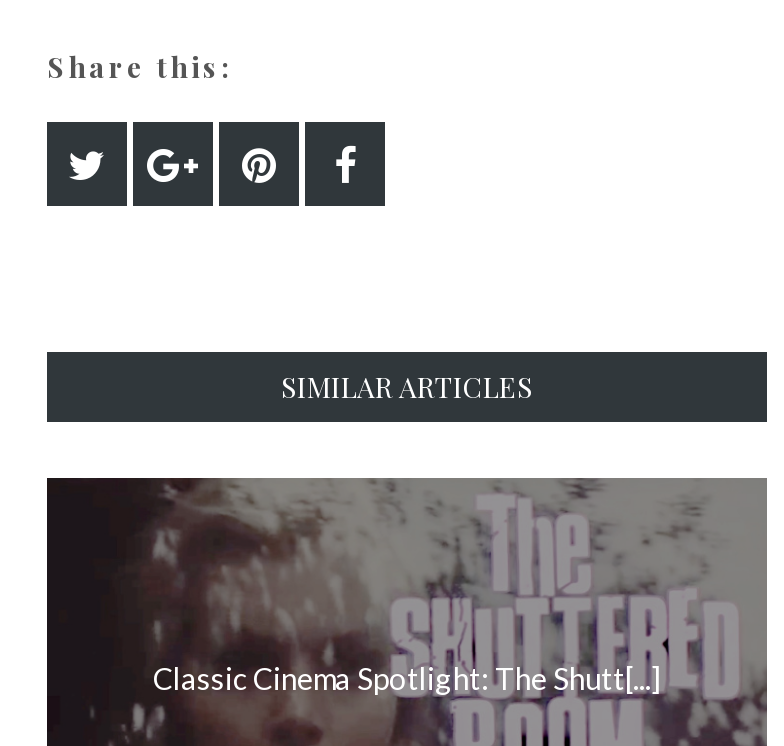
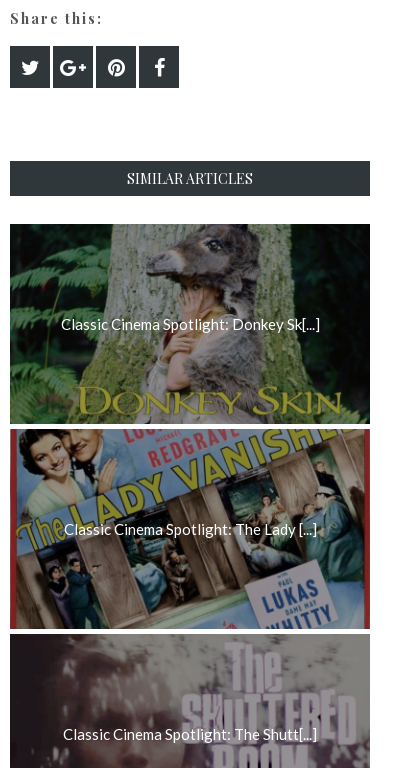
+ [image]
+ Classic Cinema Spotlight: Donkey Sk[...]

+ Classic Cinema Spotlight: The Lady [...]
